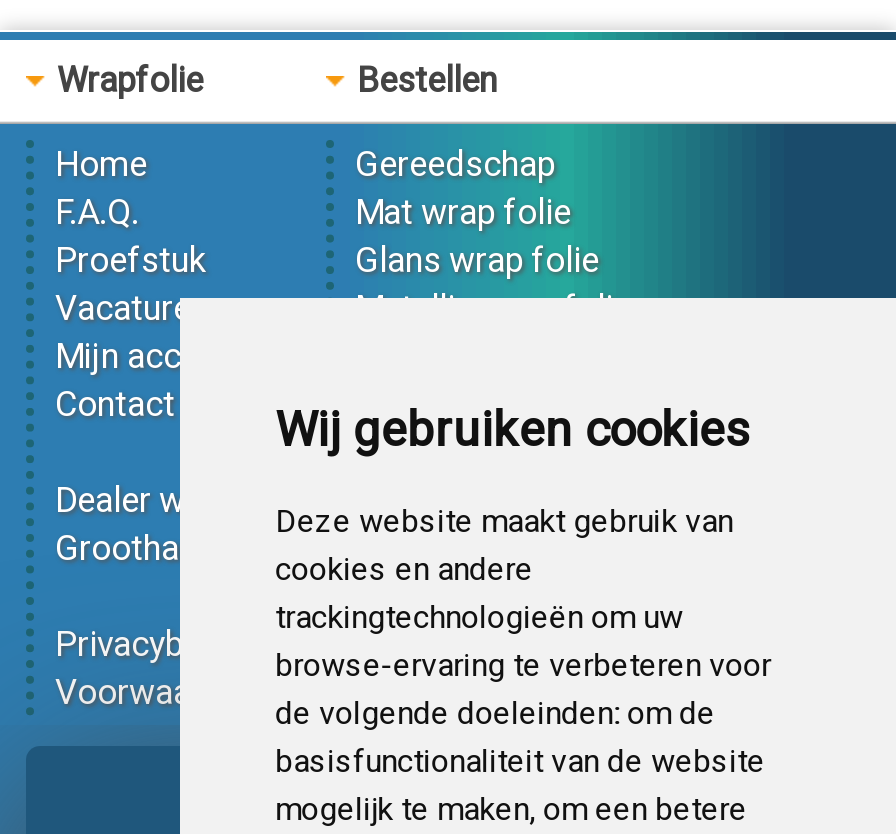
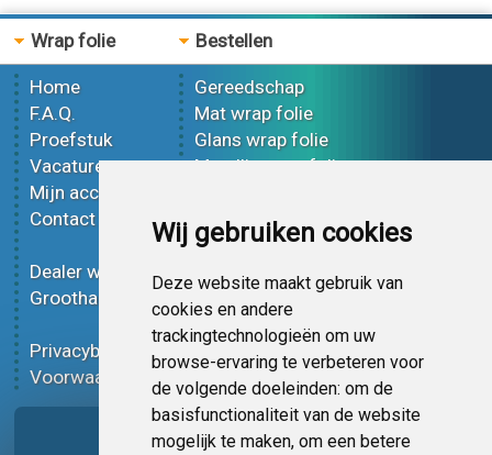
- Wrapfolie
+ Wrap folie
